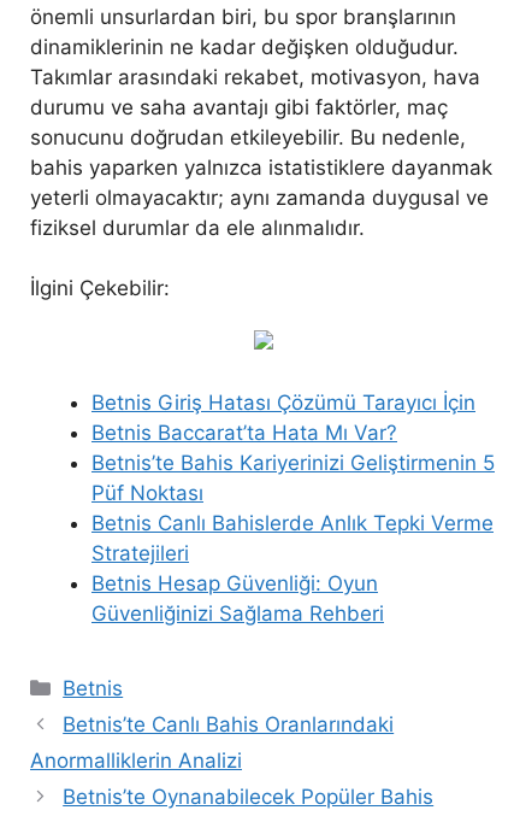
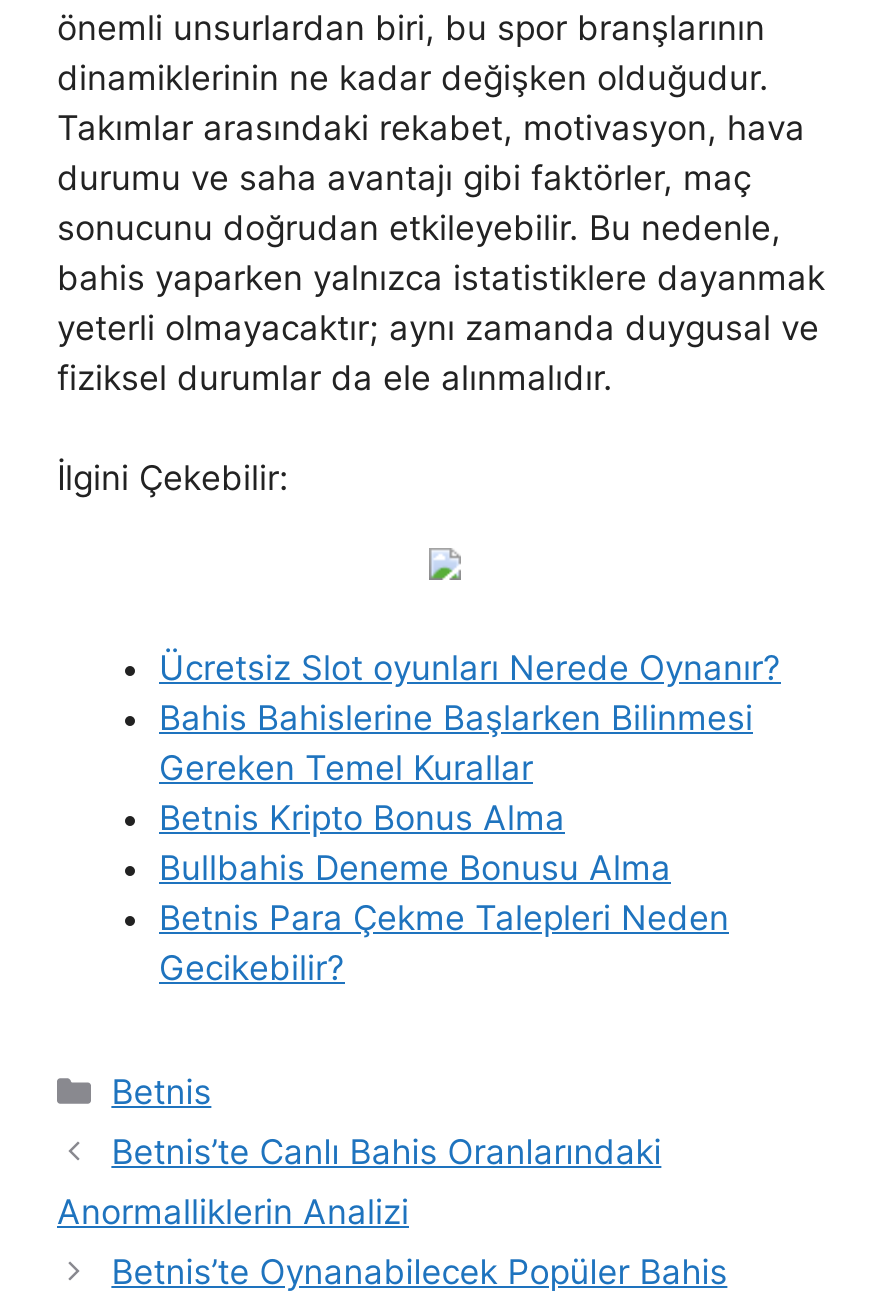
- Betnis Giriş Hatası Çözümü Tarayıcı İçin
- Betnis Baccarat’ta Hata Mı Var?
- Betnis’te Bahis Kariyerinizi Geliştirmenin 5
- Püf Noktası
- Betnis Canlı Bahislerde Anlık Tepki Verme
- Stratejileri
- Betnis Hesap Güvenliği: Oyun
- Güvenliğinizi Sağlama Rehberi
+ Ücretsiz Slot oyunları Nerede Oynanır?
+ Bahis Bahislerine Başlarken Bilinmesi
+ Gereken Temel Kurallar
+ Betnis Kripto Bonus Alma
+ Bullbahis Deneme Bonusu Alma
+ Betnis Para Çekme Talepleri Neden
+ Gecikebilir?
